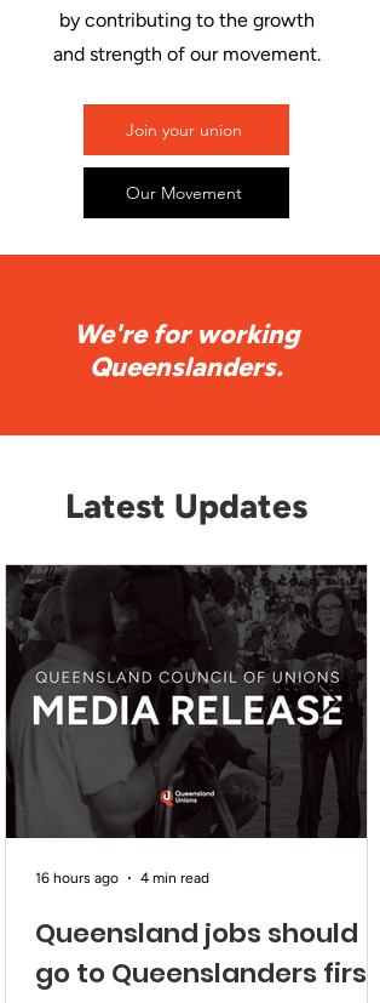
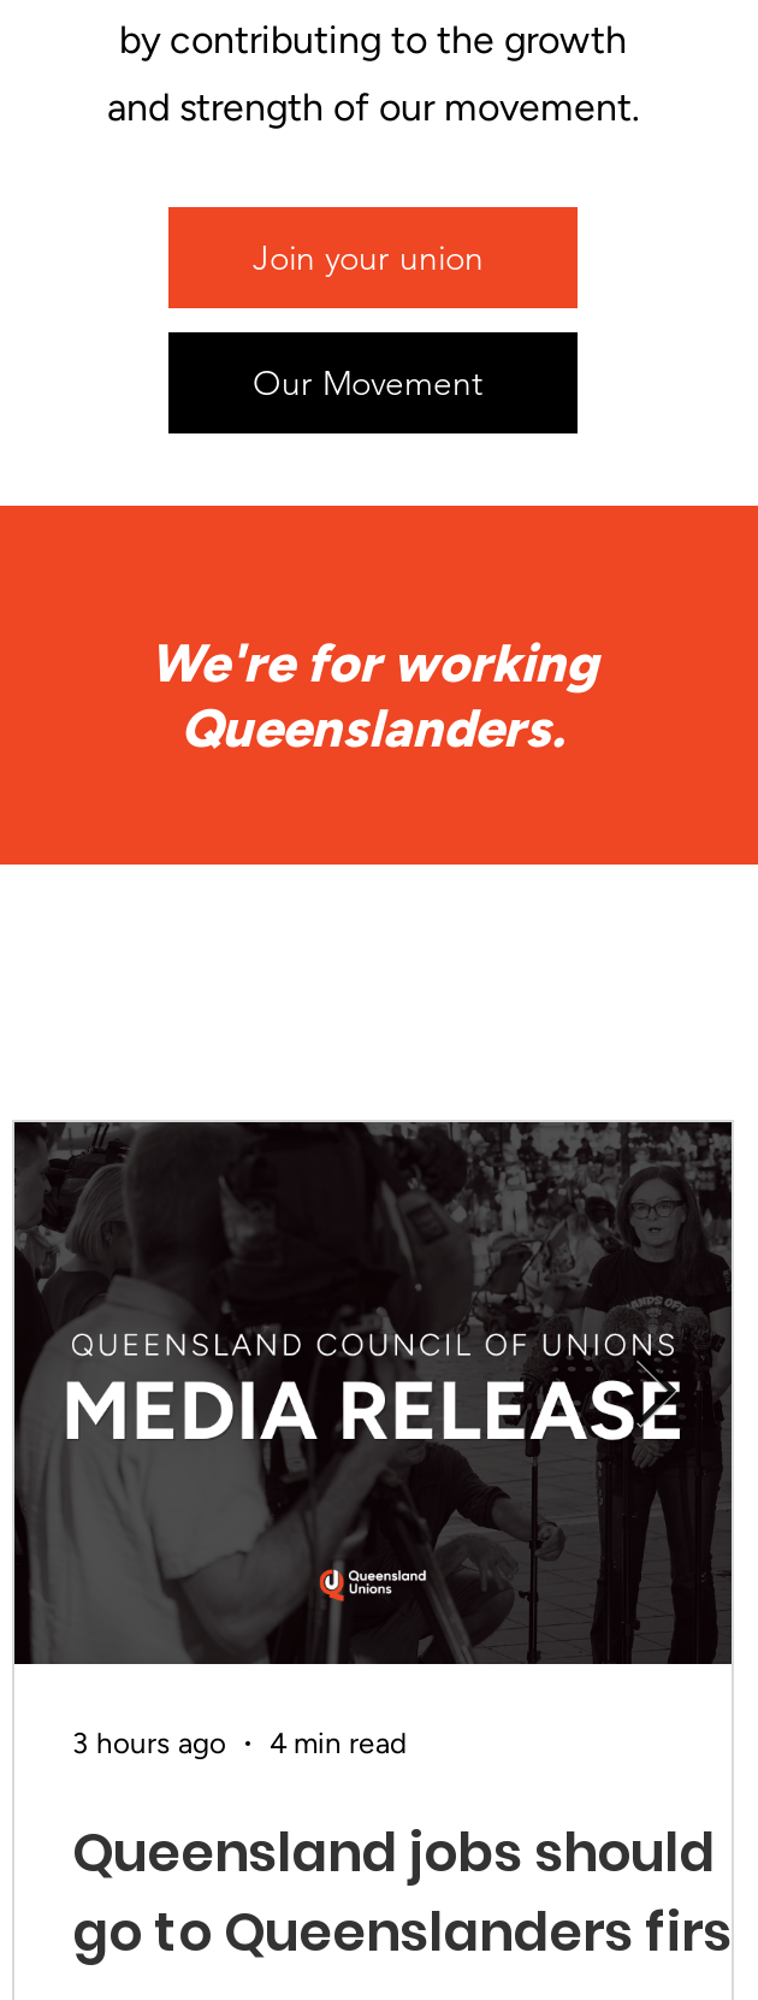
- Latest Updates

- 16 hours ago 4 min read
+ 3 hours ago 4 min read
